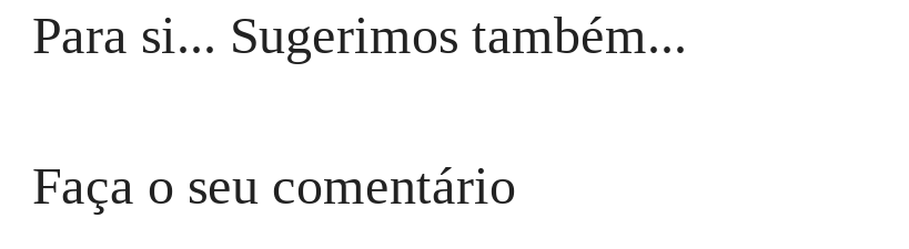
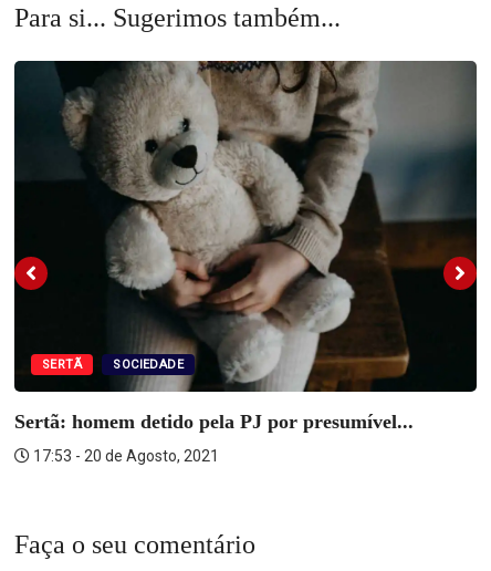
+ [image]
+ SERTÃ
+ SOCIEDADE
+ Sertã: homem detido pela PJ por presumível...
+ 17:53 - 20 de Agosto, 2021
